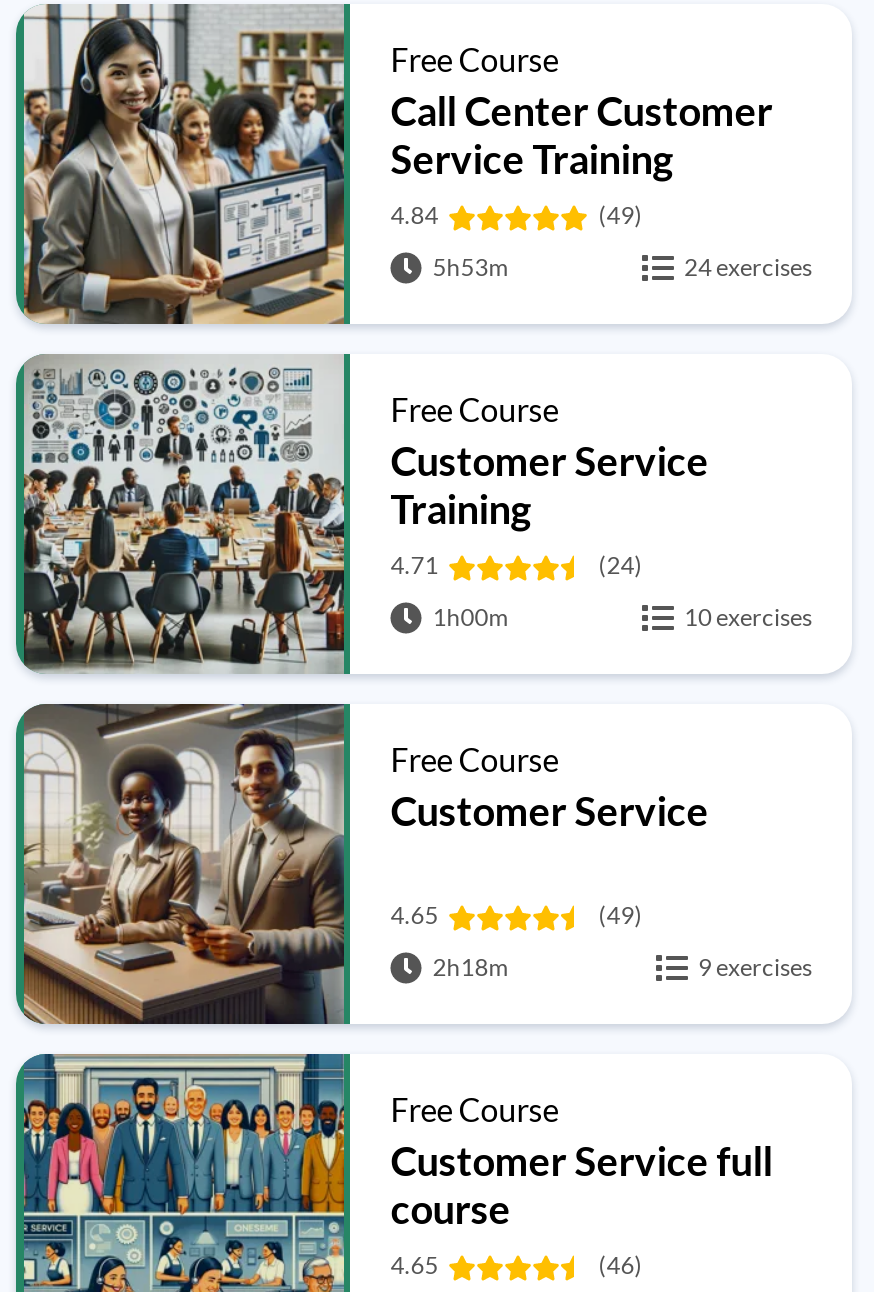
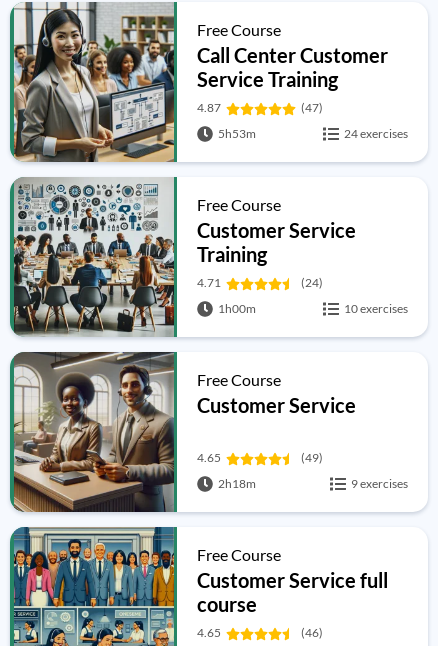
- 4.84
+ 4.87

- (49)
+ (47)
